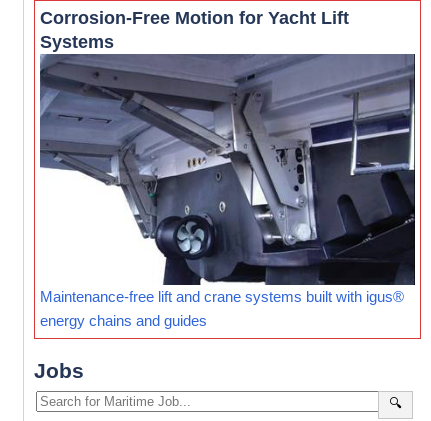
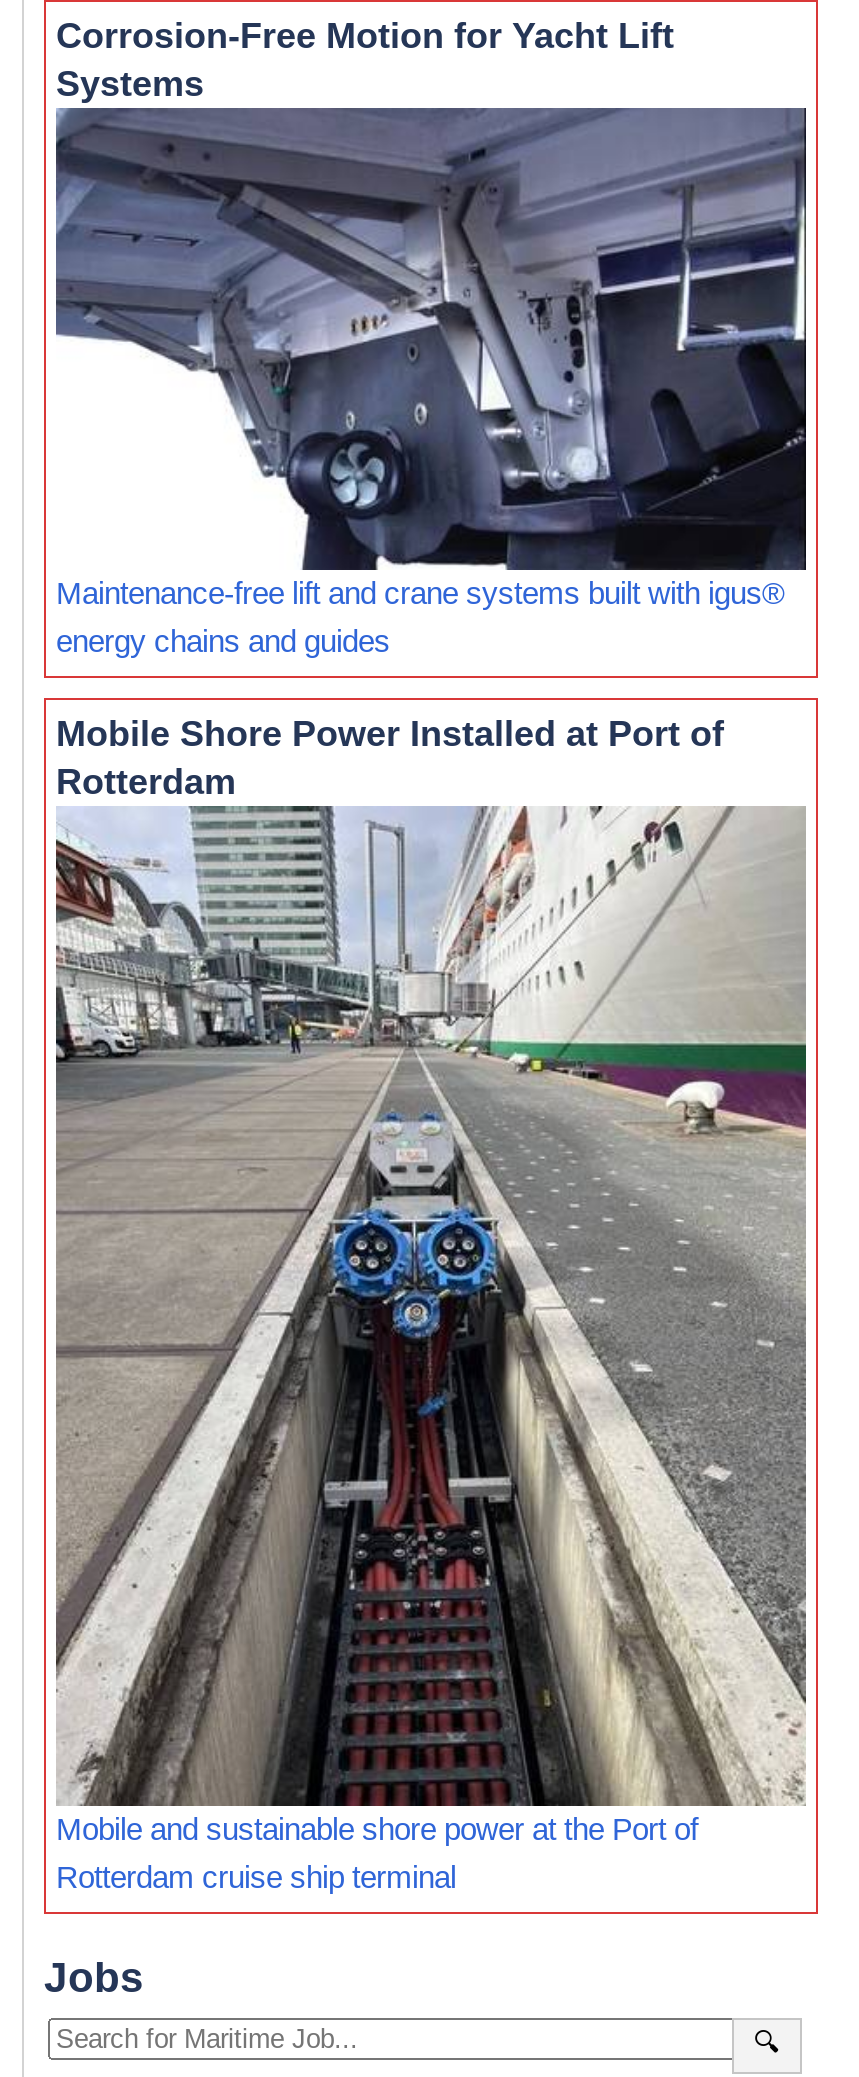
+ [image]
+ Mobile Shore Power Installed at Port of
+ Rotterdam

+ Mobile and sustainable shore power at the Port of
+ Rotterdam cruise ship terminal
